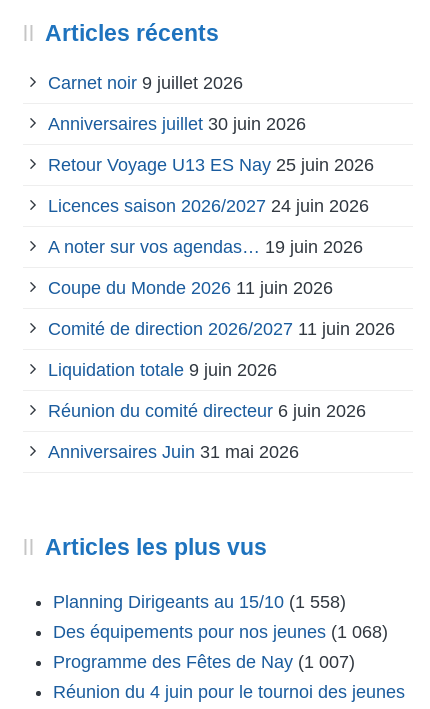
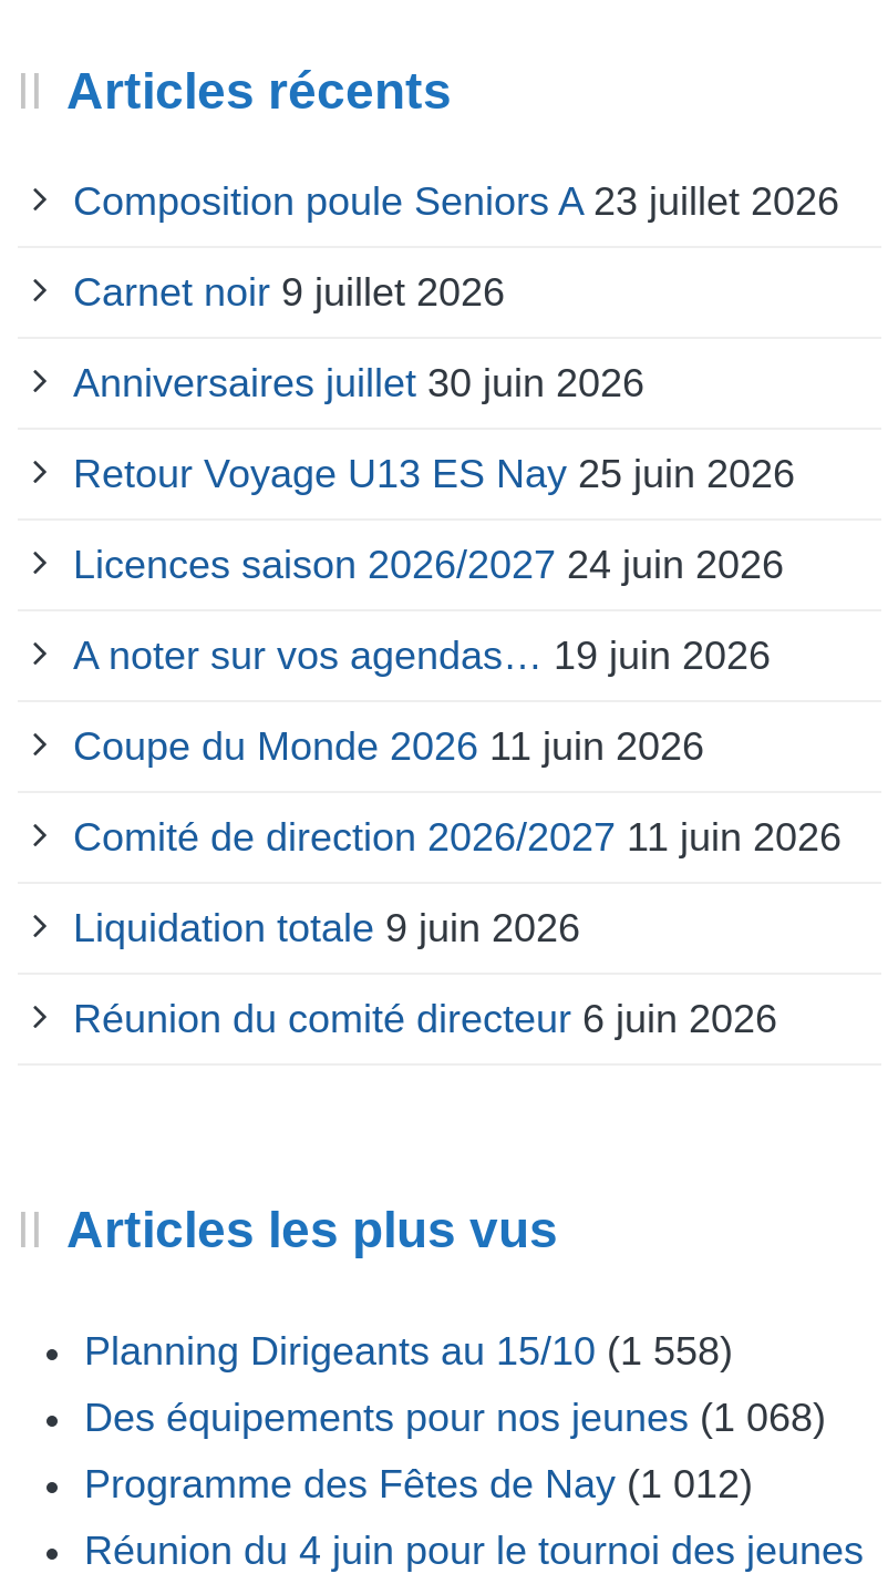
+ Composition poule Seniors A 23 juillet 2026

moved down: Carnet noir 9 juillet 2026 | Anniversaires juillet 30 juin 2026 | Retour Voyage U13 ES Nay 25 juin 2026 | ... | Liquidation totale 9 juin 2026 | Réunion du comité directeur 6 juin 2026

- Anniversaires Juin 31 mai 2026

- Programme des Fêtes de Nay (1 007)
+ Programme des Fêtes de Nay (1 012)
